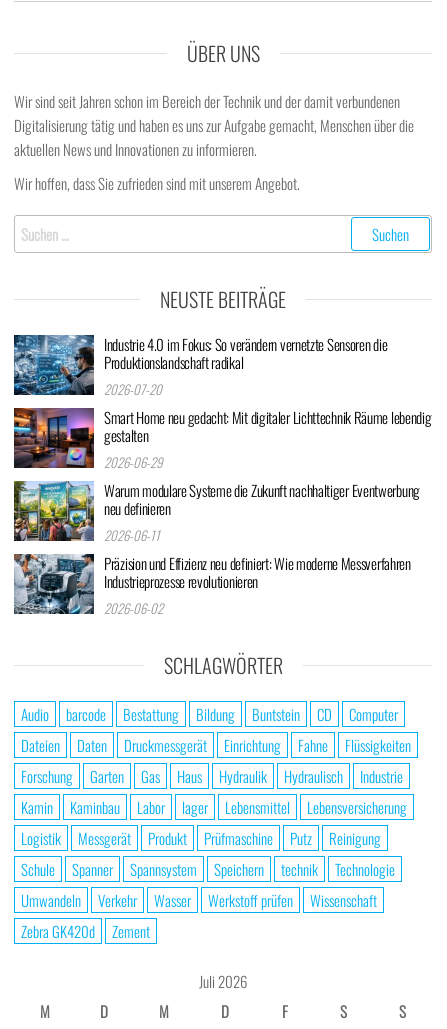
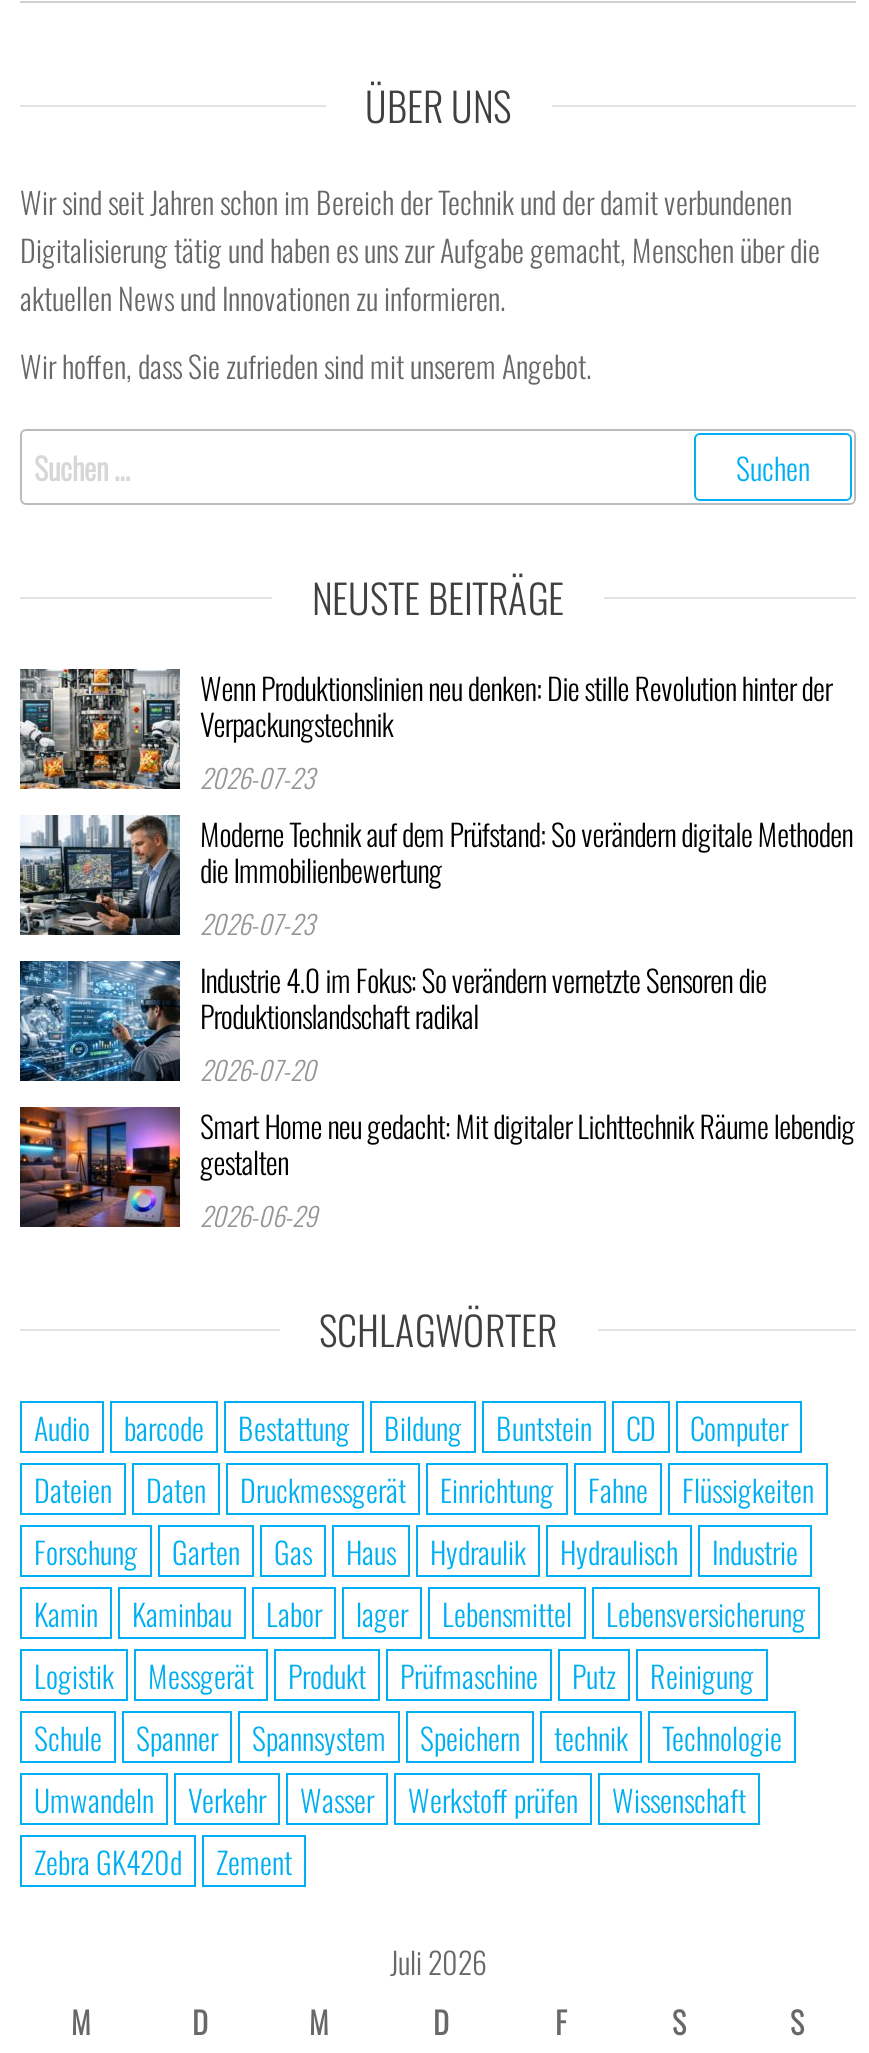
+ [image]
+ Wenn Produktionslinien neu denken: Die stille Revolution hinter der
+ Verpackungstechnik
+ 2026-07-23
+ Moderne Technik auf dem Prüfstand: So verändern digitale Methoden
+ die Immobilienbewertung
+ 2026-07-23

+ [image]

moved down: [image] | Industrie 4.0 im Fokus: So verändern vernetzte Sensoren die | Produktionslandschaft radikal | 2026-07-20 | Smart Home neu gedacht: Mit digitaler Lichttechnik Räume lebendig | gestalten | 2026-06-29

- [image]
- Warum modulare Systeme die Zukunft nachhaltiger Eventwerbung
- neu definieren
- 2026-06-11
- Präzision und Effizienz neu definiert: Wie moderne Messverfahren
- Industrieprozesse revolutionieren
- 2026-06-02

- [image]
